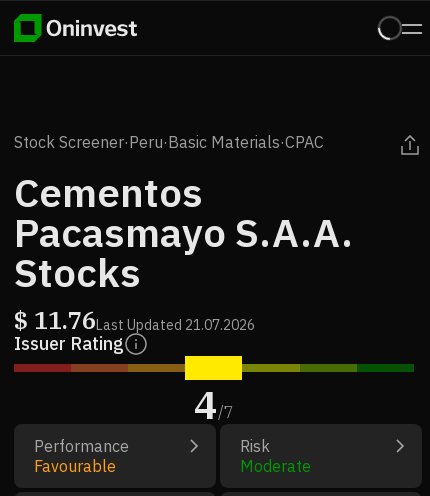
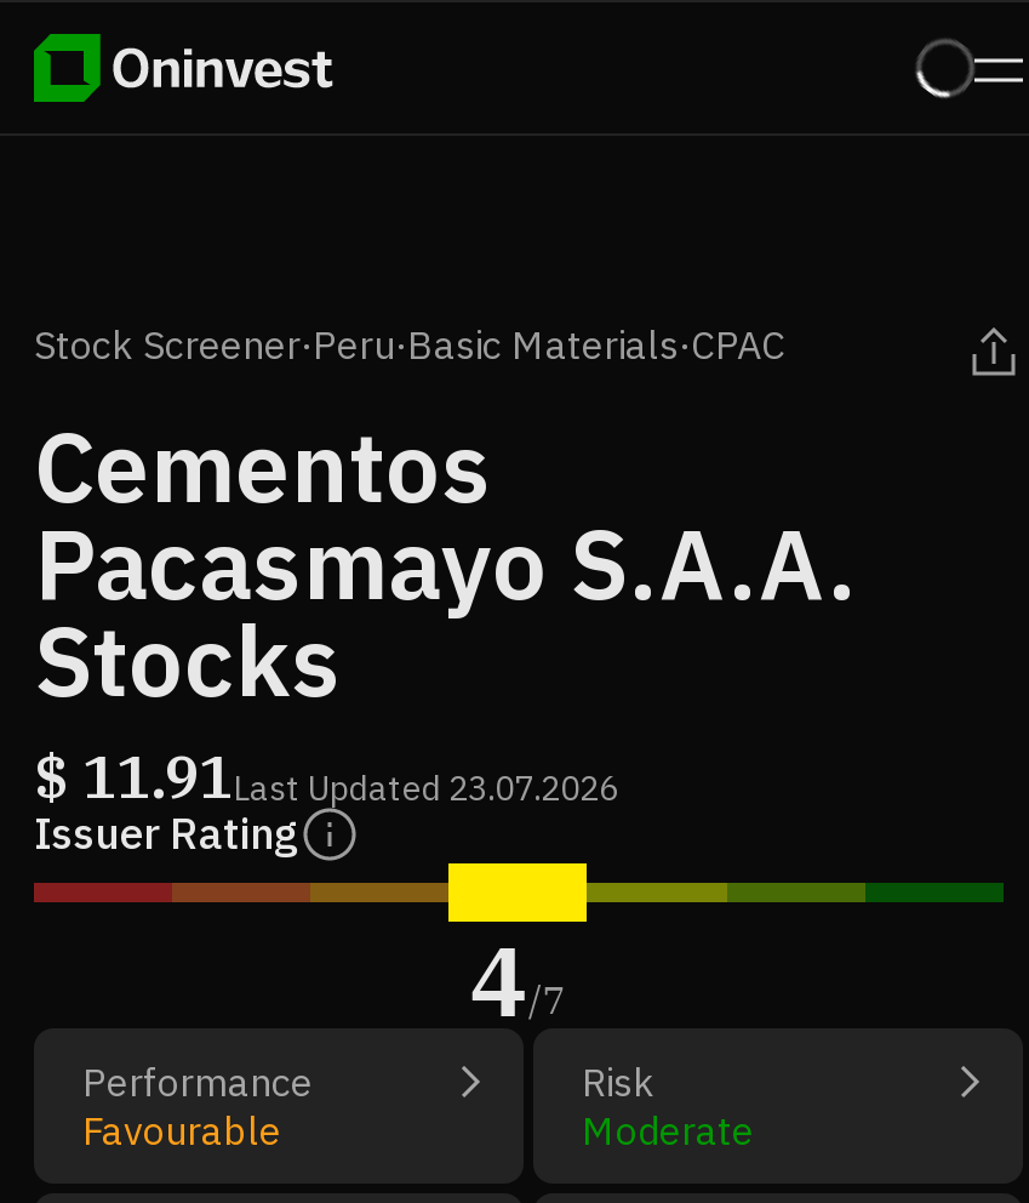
- $ 11.76Last Updated 21.07.2026
+ $ 11.91Last Updated 23.07.2026
